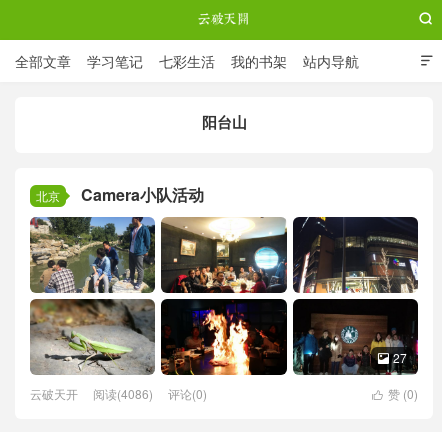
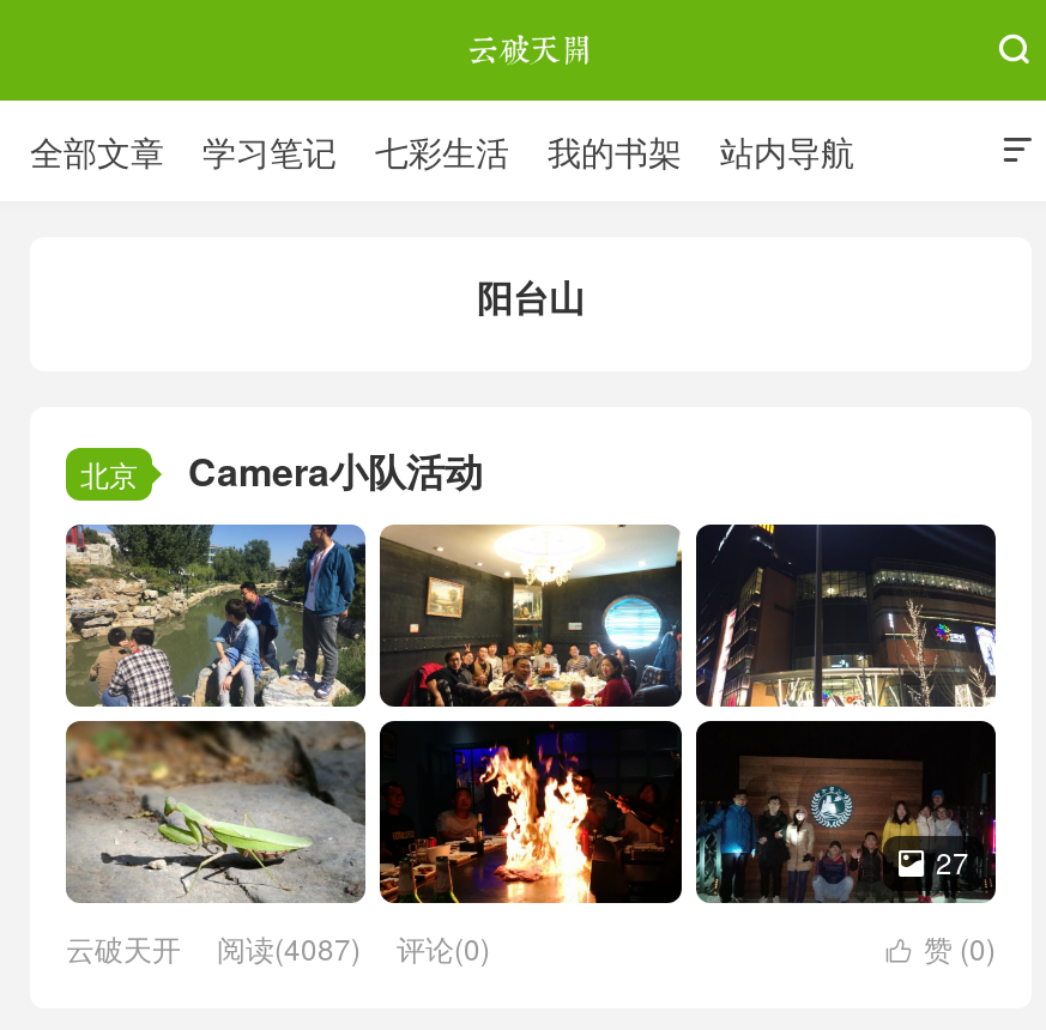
- 云破天开 阅读(4086) 评论(0)
+ 云破天开 阅读(4087) 评论(0)
